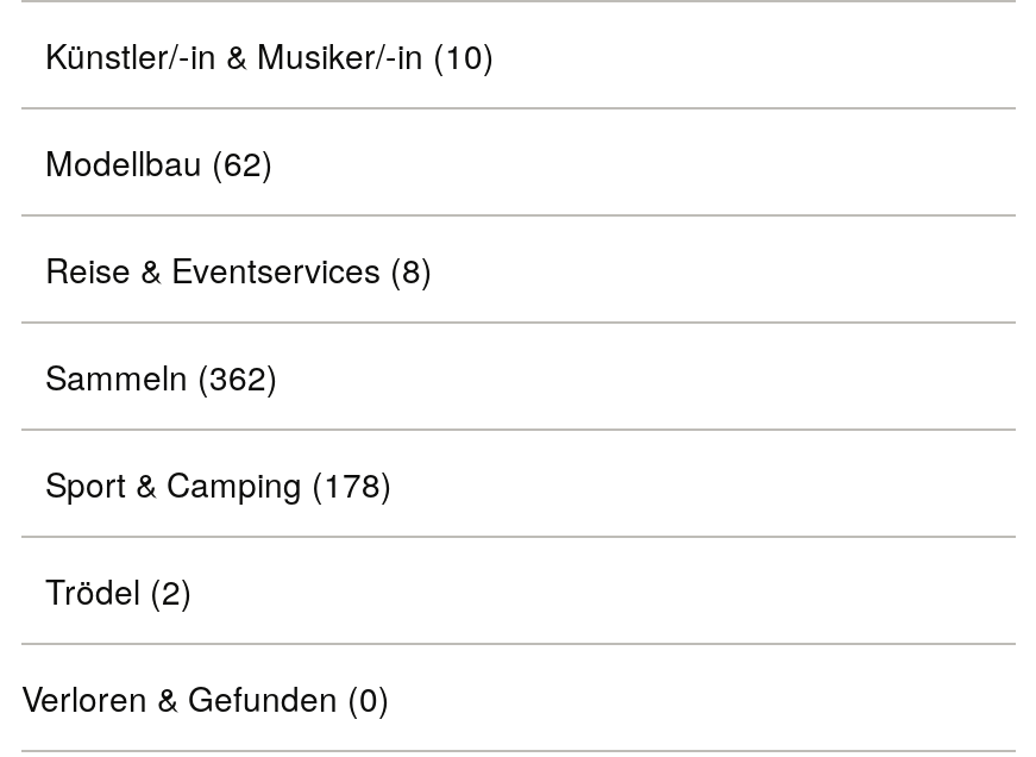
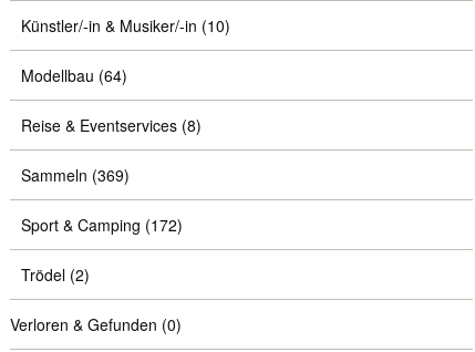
- Modellbau (62)
+ Modellbau (64)

- Sammeln (362)
+ Sammeln (369)

- Sport & Camping (178)
+ Sport & Camping (172)
